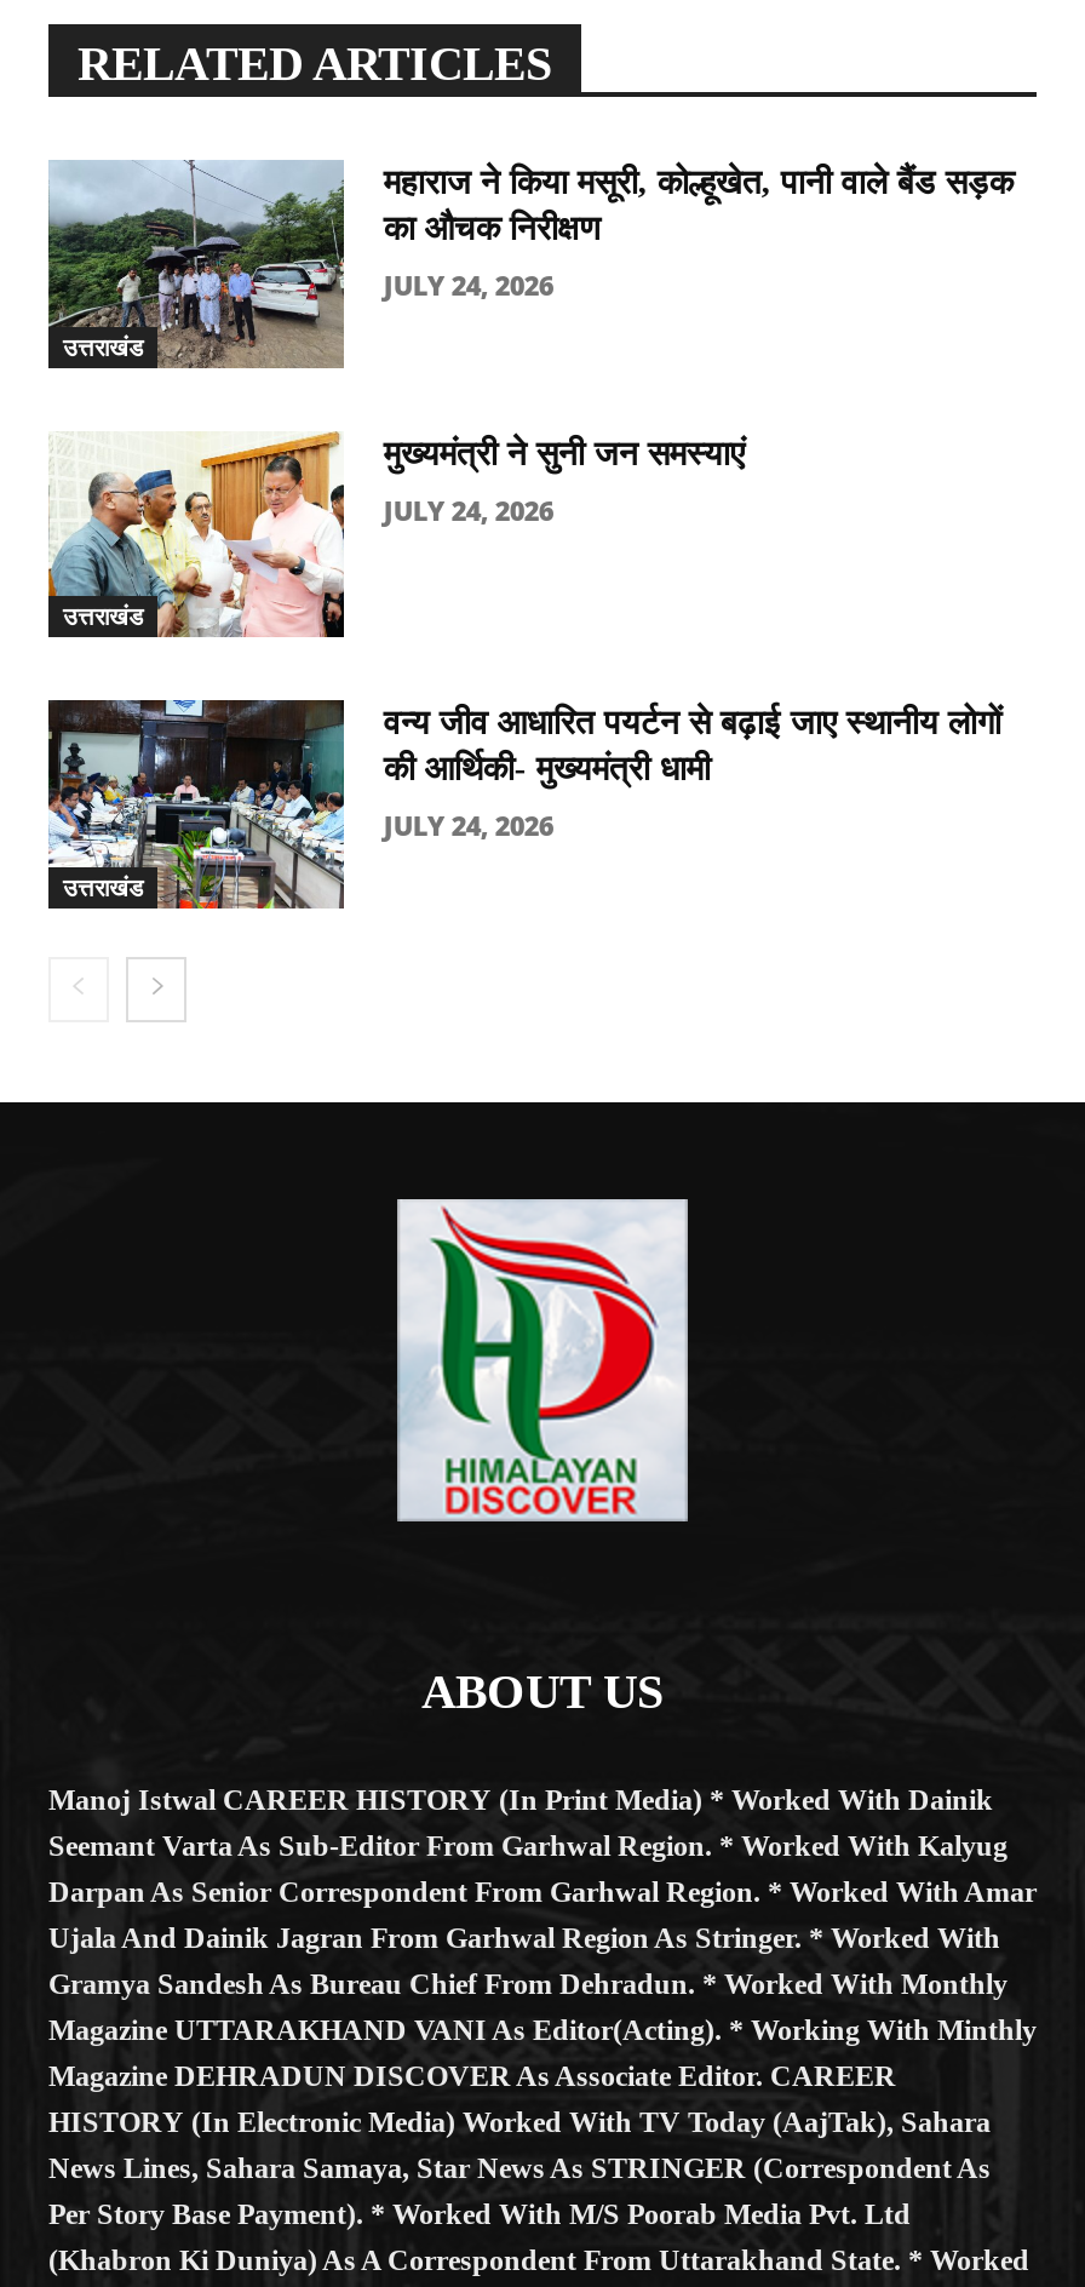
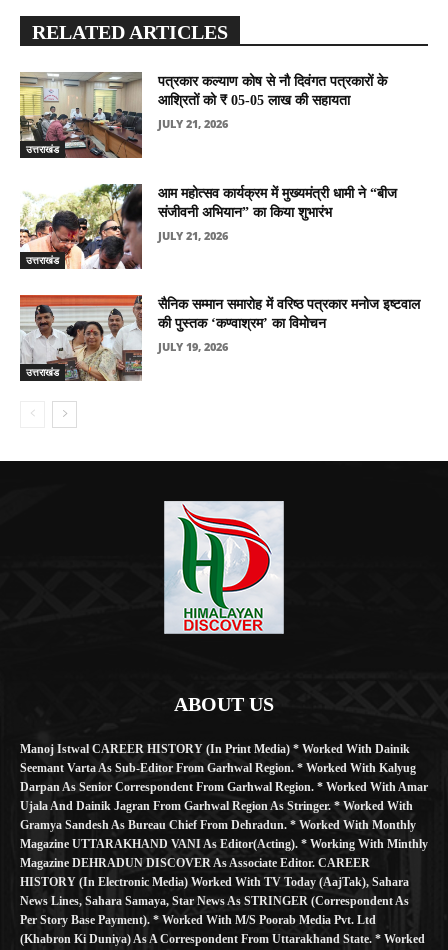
- [image]
- महाराज ने किया मसूरी, कोल्हूखेत, पानी वाले बैंड सड़क
- का औचक निरीक्षण
+ [image]
+ पत्रकार कल्याण कोष से नौ दिवंगत पत्रकारों के
+ आश्रितों को ₹ 05-05 लाख की सहायता

- JULY 24, 2026
+ JULY 21, 2026

- [image]
- मुख्यमंत्री ने सुनी जन समस्याएं
+ [image]
+ आम महोत्सव कार्यक्रम में मुख्यमंत्री धामी ने “बीज
+ संजीवनी अभियान” का किया शुभारंभ

- JULY 24, 2026
+ JULY 21, 2026

- [image]
- वन्य जीव आधारित पयर्टन से बढ़ाई जाए स्थानीय लोगों
- की आर्थिकी- मुख्यमंत्री धामी
+ [image]
+ सैनिक सम्मान समारोह में वरिष्ठ पत्रकार मनोज इष्टवाल
+ की पुस्तक ‘कण्वाश्रम’ का विमोचन

- JULY 24, 2026
+ JULY 19, 2026
